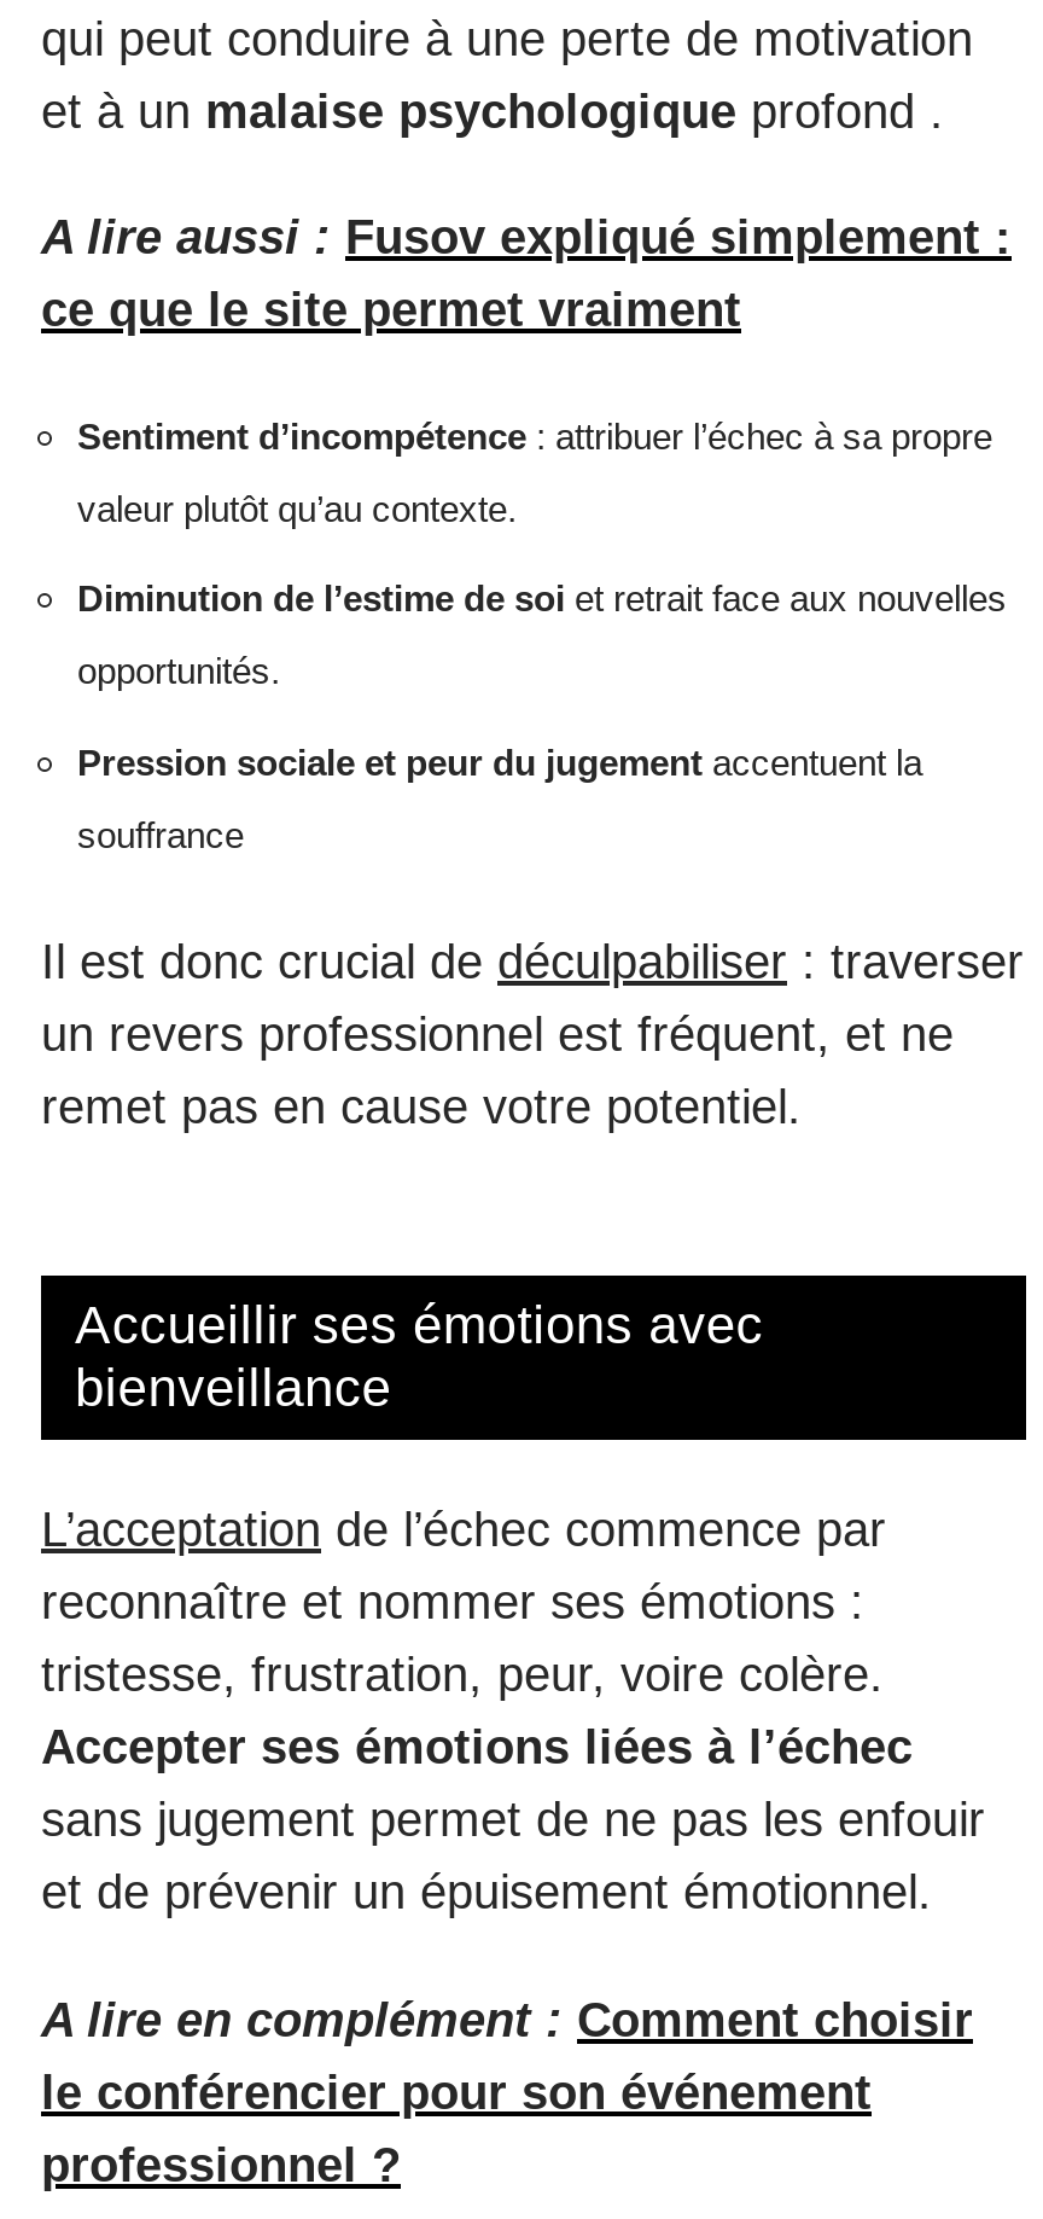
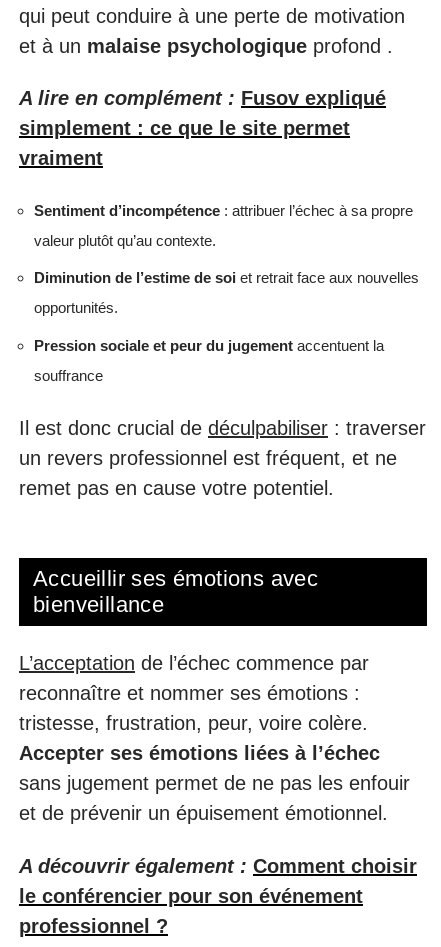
- A lire aussi : Fusov expliqué simplement :
- ce que le site permet vraiment
+ A lire en complément : Fusov expliqué
+ simplement : ce que le site permet
+ vraiment

- A lire en complément : Comment choisir
+ A découvrir également : Comment choisir
